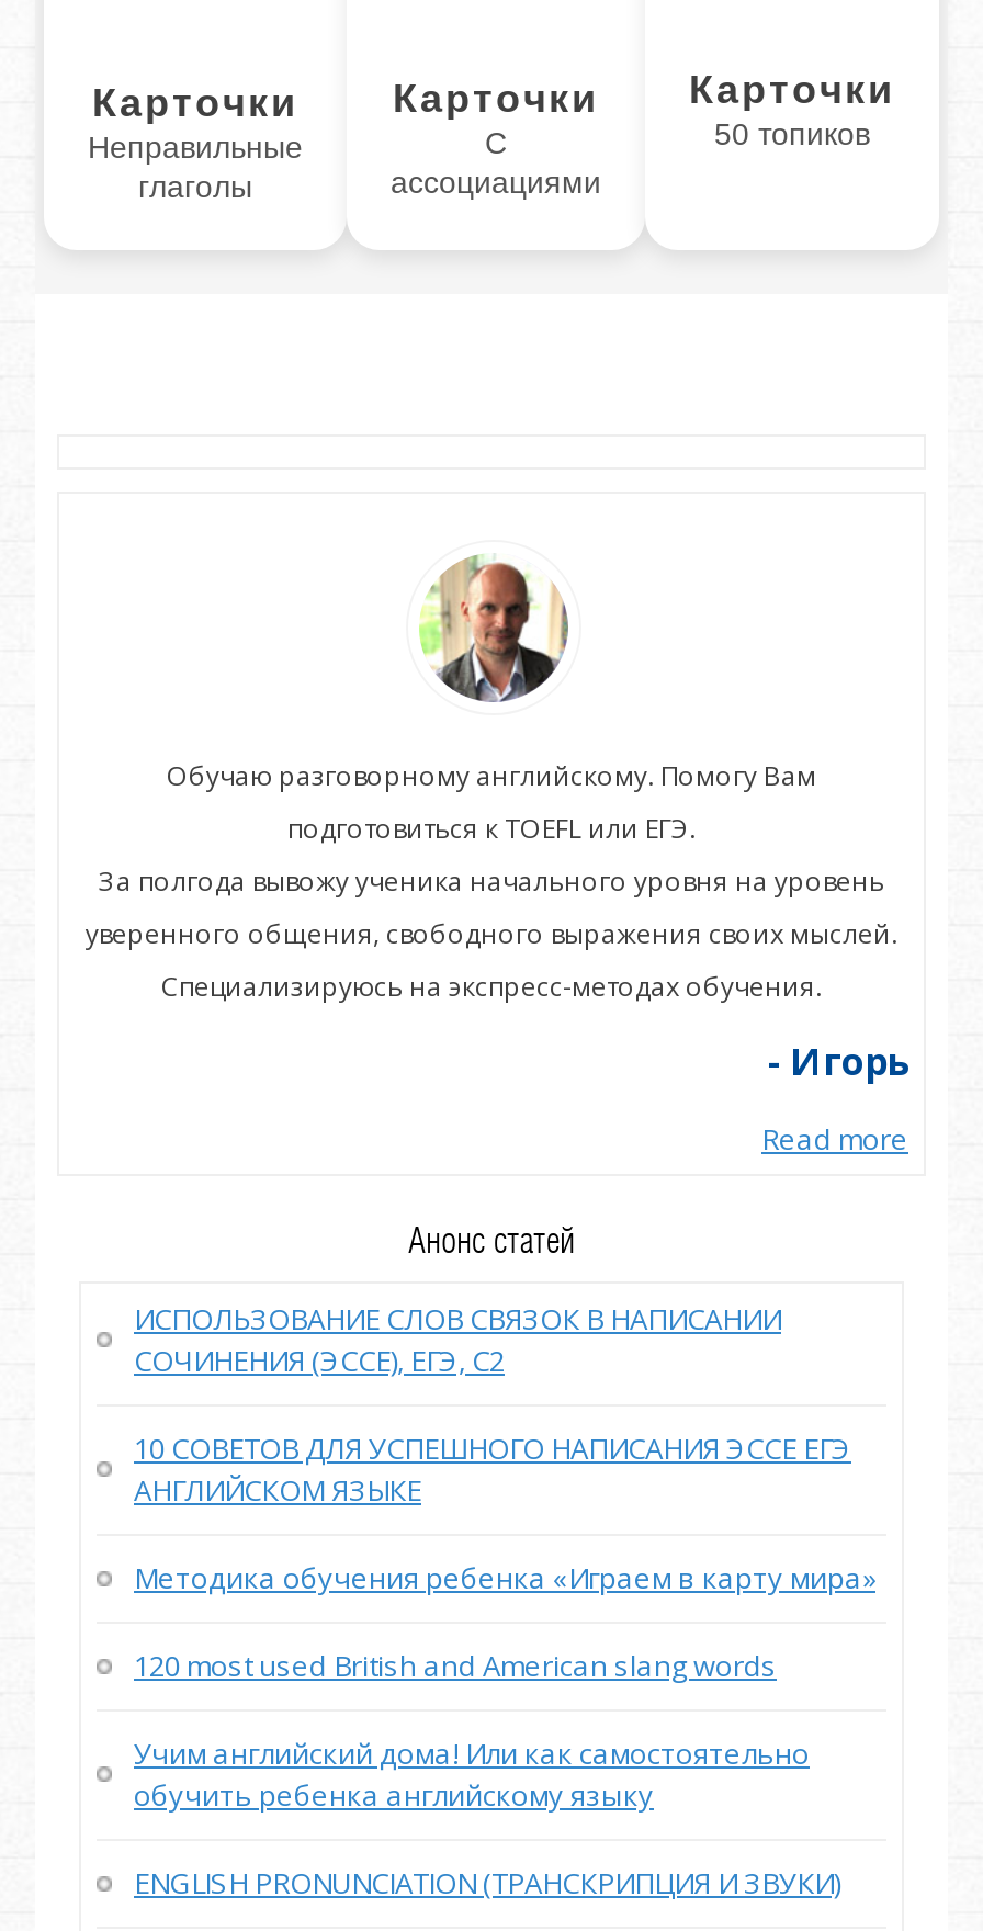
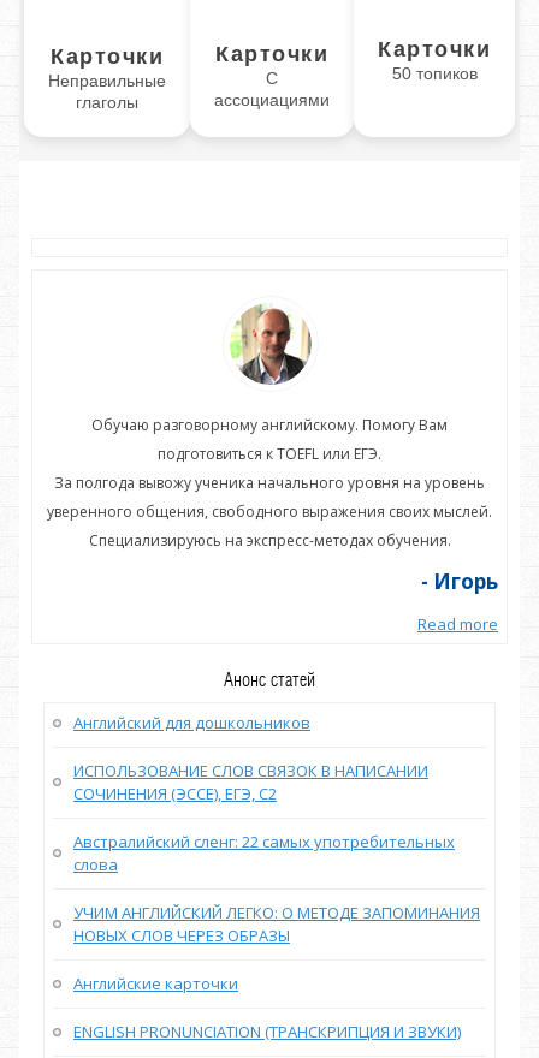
+ Английский для дошкольников

moved down: ИСПОЛЬЗОВАНИЕ СЛОВ СВЯЗОК В НАПИСАНИИ | СОЧИНЕНИЯ (ЭССЕ), ЕГЭ, С2

- 10 СОВЕТОВ ДЛЯ УСПЕШНОГО НАПИСАНИЯ ЭССЕ ЕГЭ
- АНГЛИЙСКОМ ЯЗЫКЕ
- Методика обучения ребенка «Играем в карту мира»
- 120 most used British and American slang words
- Учим английский дома! Или как самостоятельно
- обучить ребенка английскому языку
+ Австралийский сленг: 22 самых употребительных
+ слова
+ УЧИМ АНГЛИЙСКИЙ ЛЕГКО: О МЕТОДЕ ЗАПОМИНАНИЯ
+ НОВЫХ СЛОВ ЧЕРЕЗ ОБРАЗЫ
+ Английские карточки
